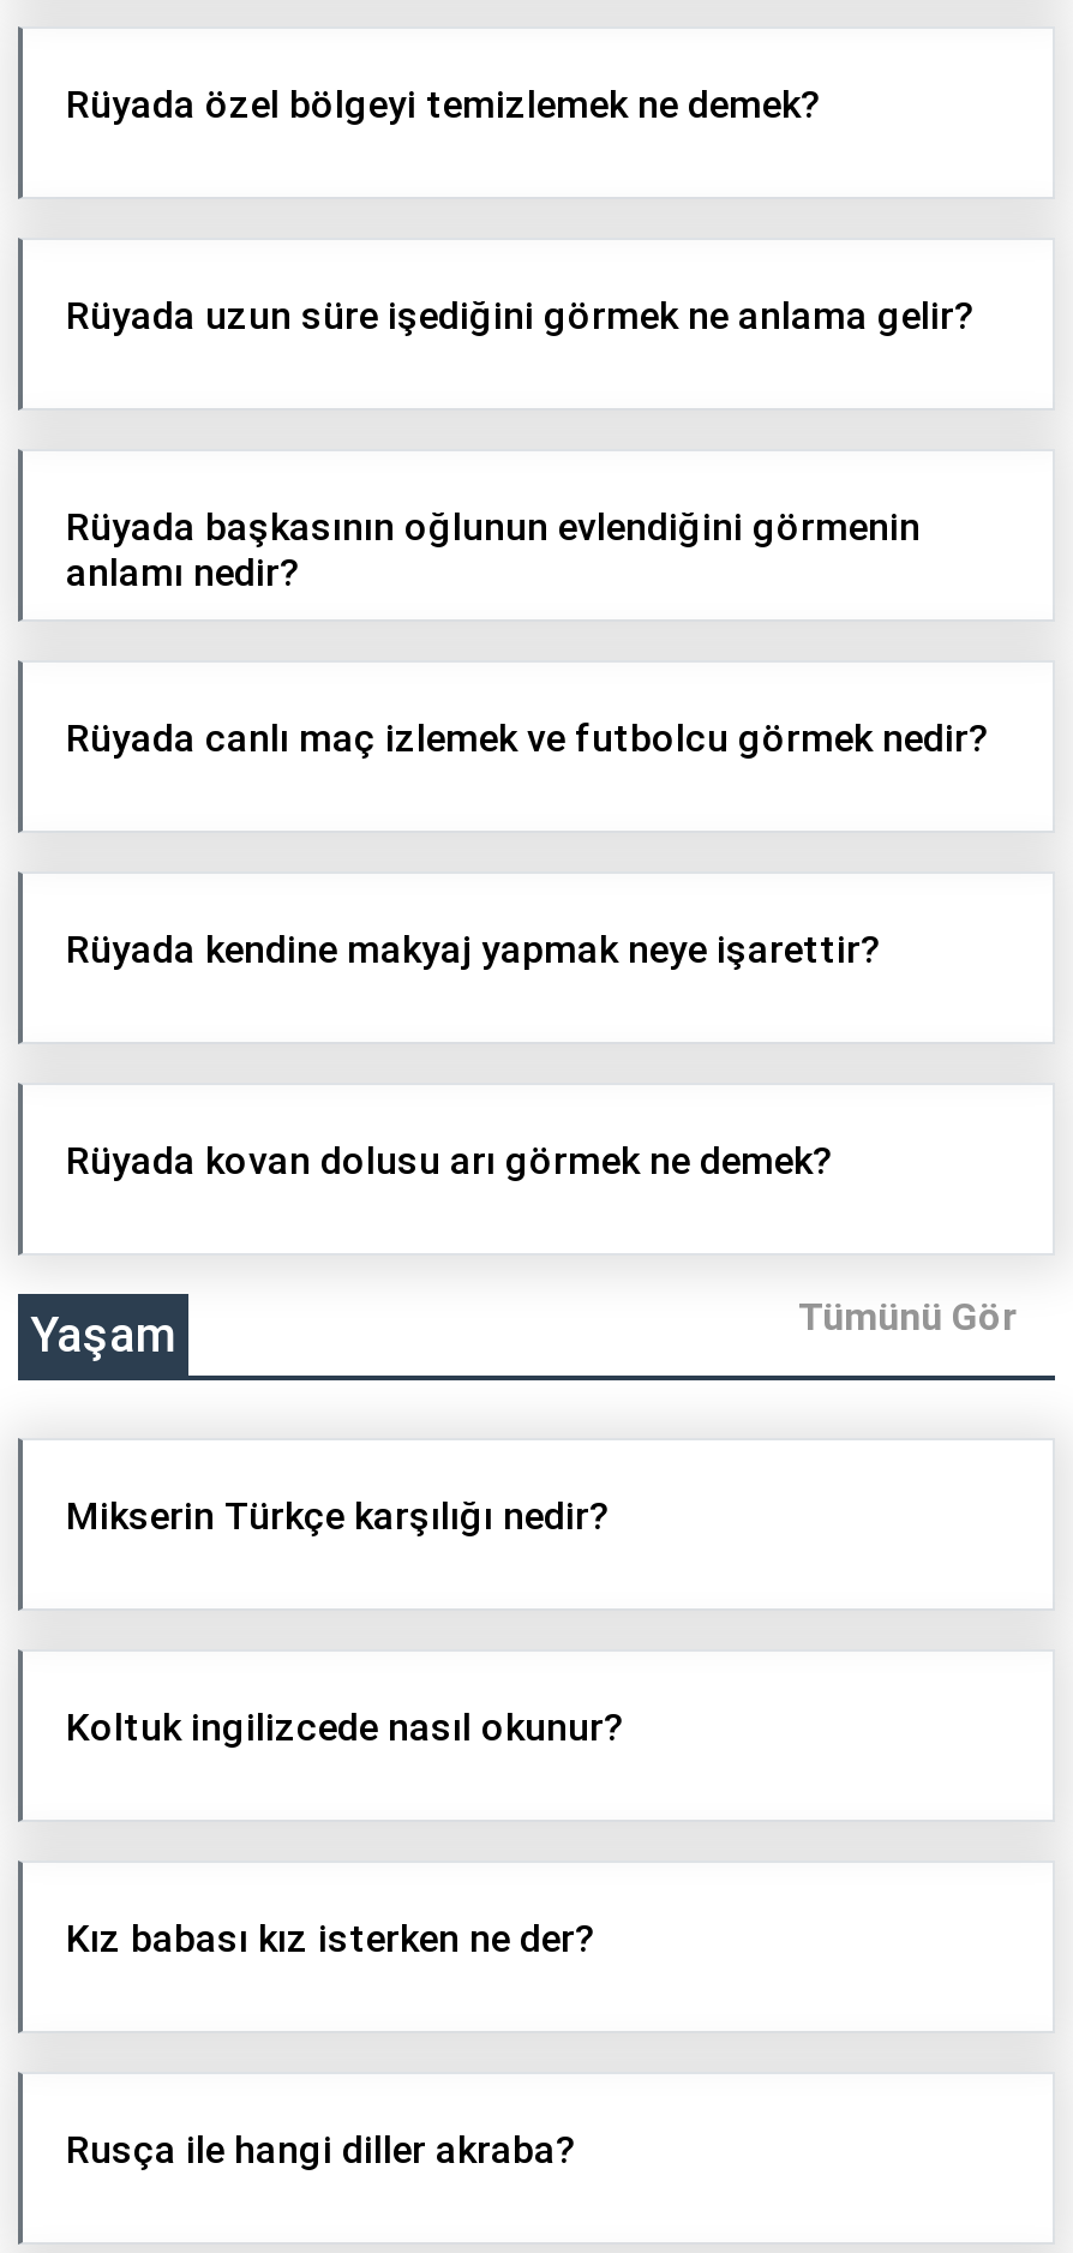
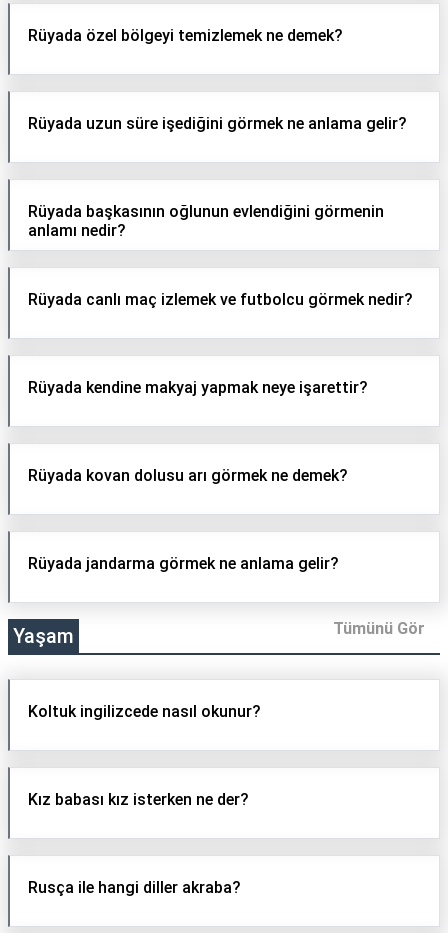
+ Rüyada jandarma görmek ne anlama gelir?

moved down: Yaşam | Tümünü Gör

- Mikserin Türkçe karşılığı nedir?
